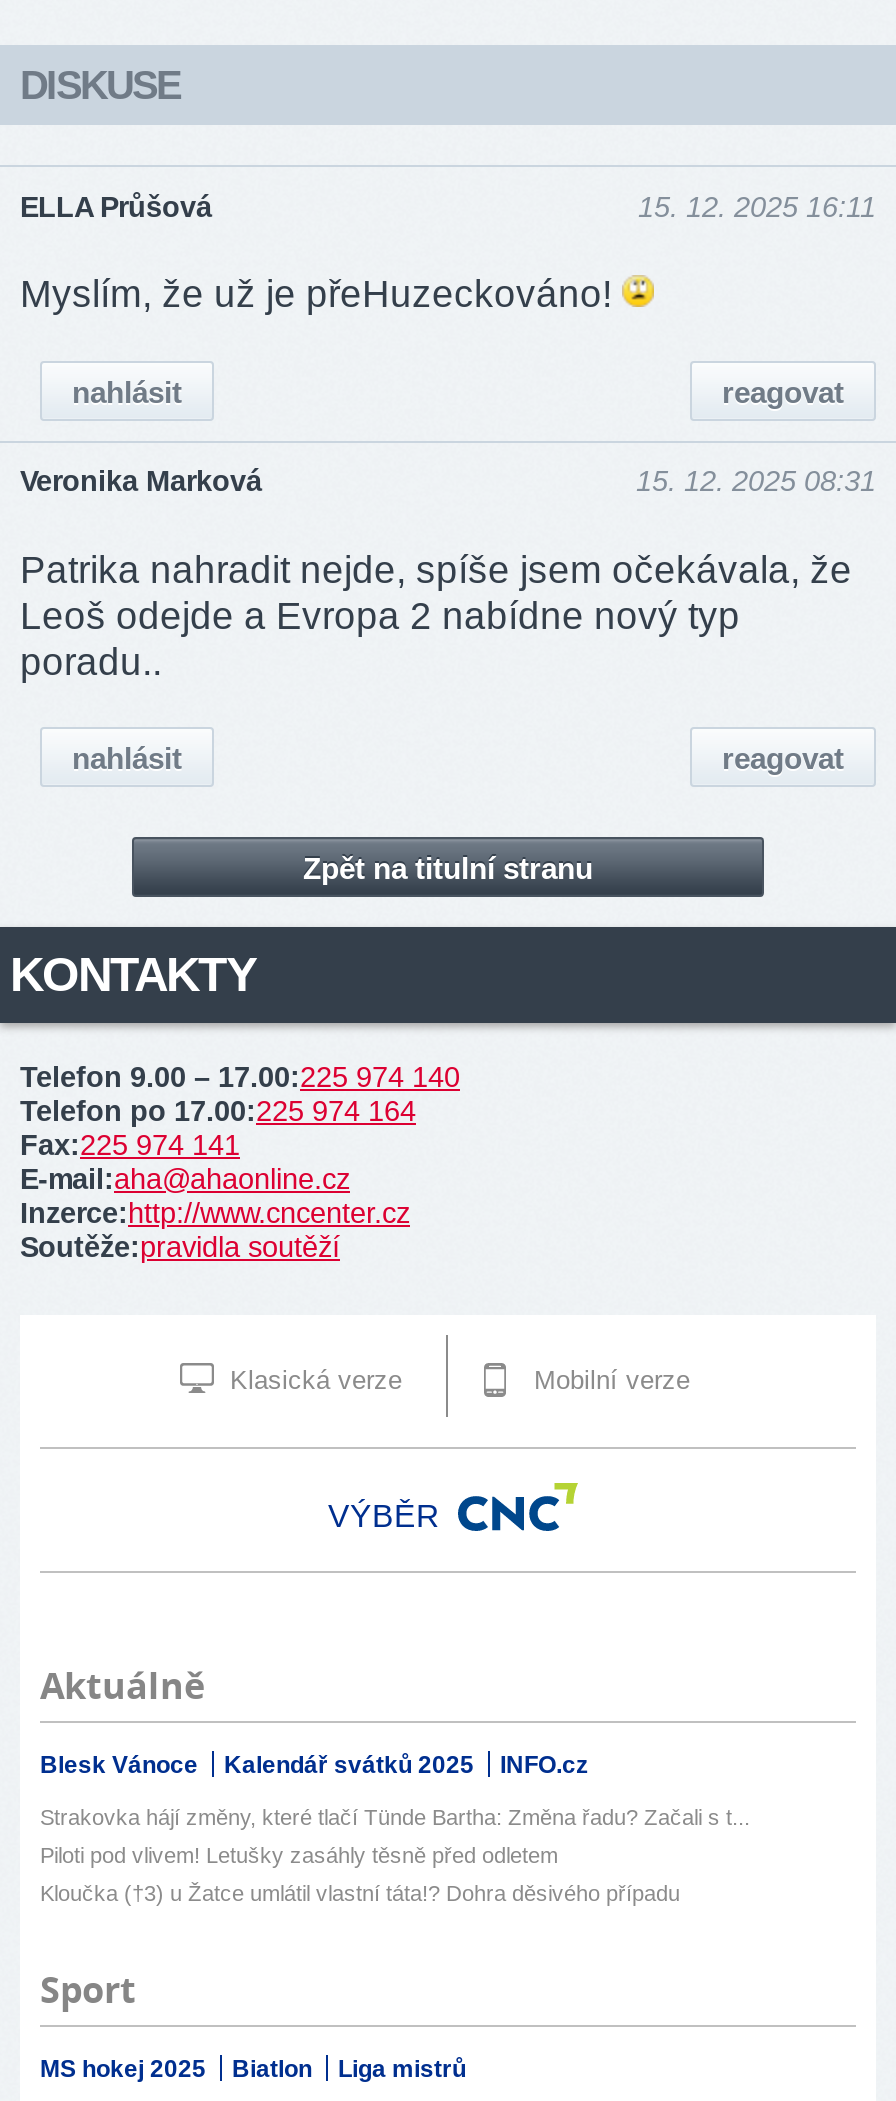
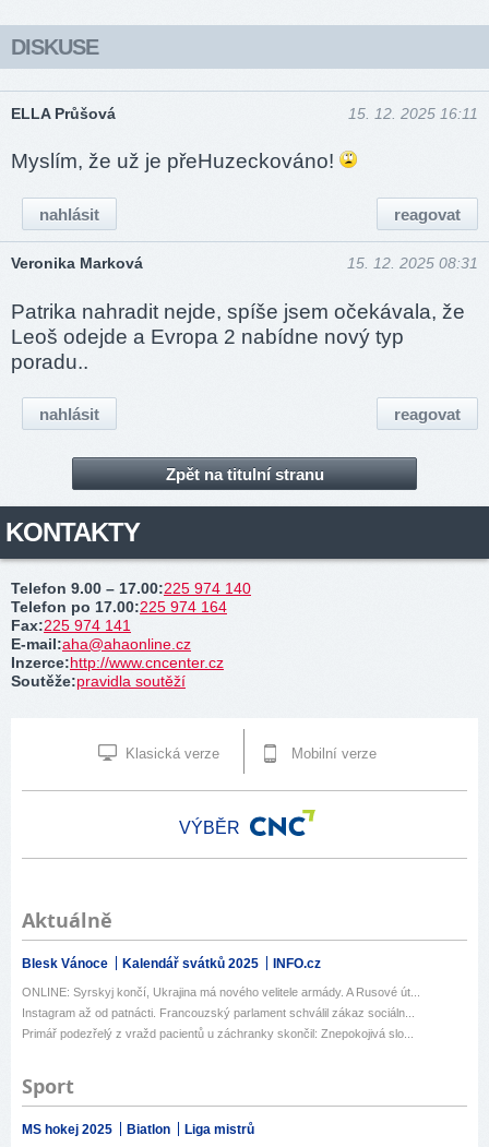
- Strakovka hájí změny, které tlačí Tünde Bartha: Změna řadu? Začali s t...
+ ONLINE: Syrskyj končí, Ukrajina má nového velitele armády. A Rusové út...

- Piloti pod vlivem! Letušky zasáhly těsně před odletem
+ Instagram až od patnácti. Francouzský parlament schválil zákaz sociáln...

- Kloučka (†3) u Žatce umlátil vlastní táta!? Dohra děsivého případu
+ Primář podezřelý z vražd pacientů u záchranky skončil: Znepokojivá slo...
